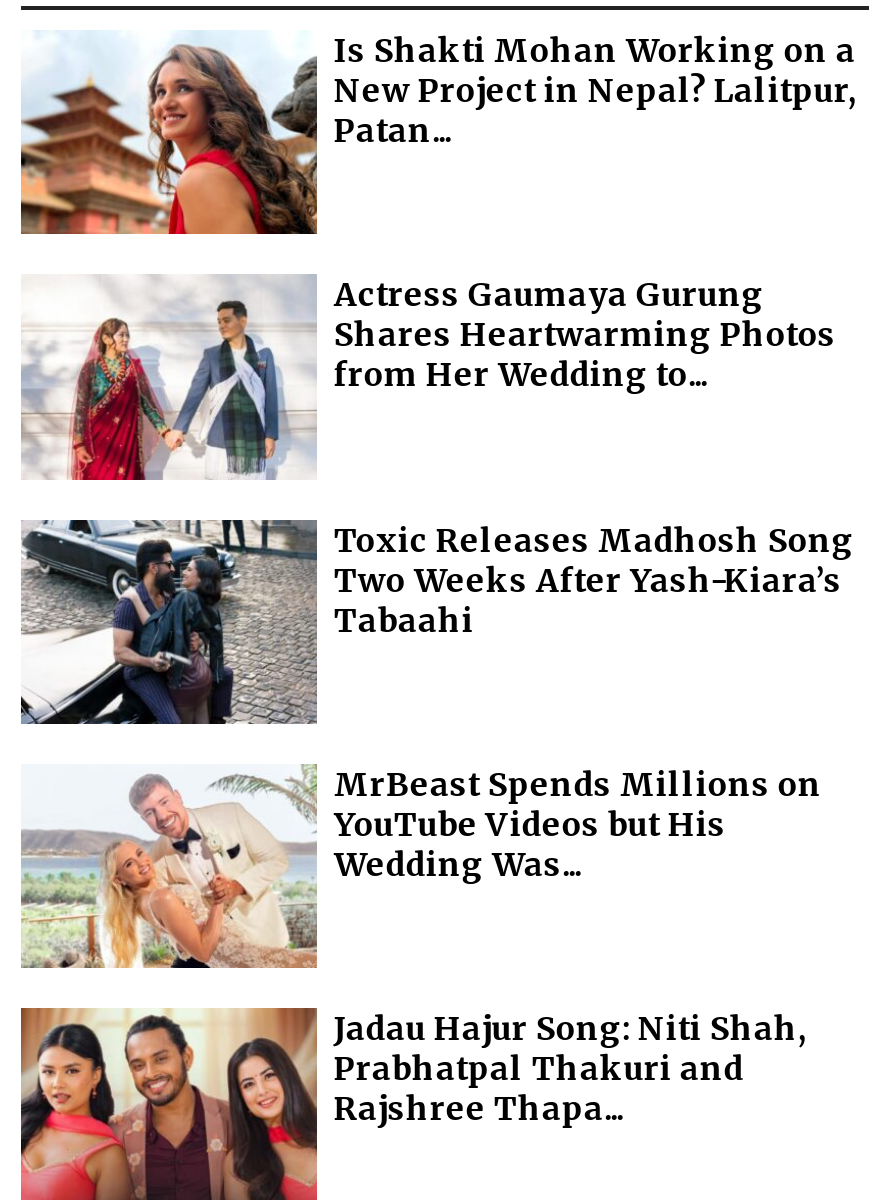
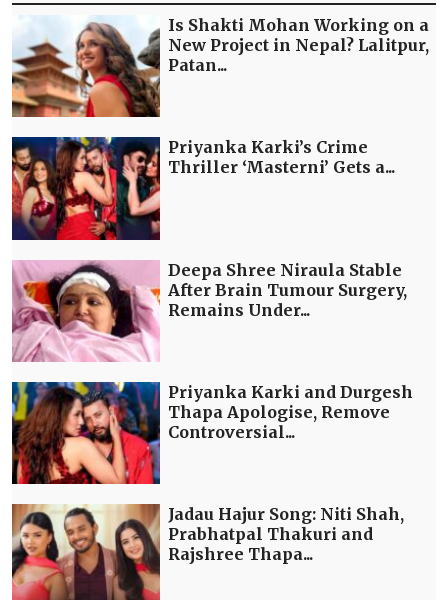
- [image]
- Actress Gaumaya Gurung
- Shares Heartwarming Photos
- from Her Wedding to...
+ [image]
+ Priyanka Karki’s Crime
+ Thriller ‘Masterni’ Gets a...

- [image]
- Toxic Releases Madhosh Song
- Two Weeks After Yash-Kiara’s
- Tabaahi
+ [image]
+ Deepa Shree Niraula Stable
+ After Brain Tumour Surgery,
+ Remains Under...

- [image]
- MrBeast Spends Millions on
- YouTube Videos but His
- Wedding Was...
+ [image]
+ Priyanka Karki and Durgesh
+ Thapa Apologise, Remove
+ Controversial...
